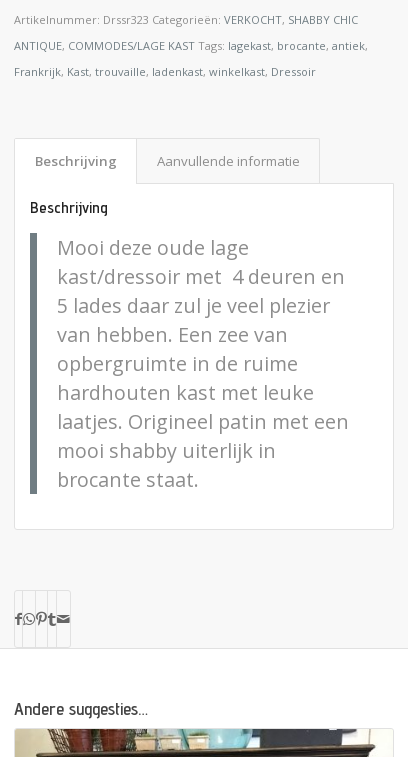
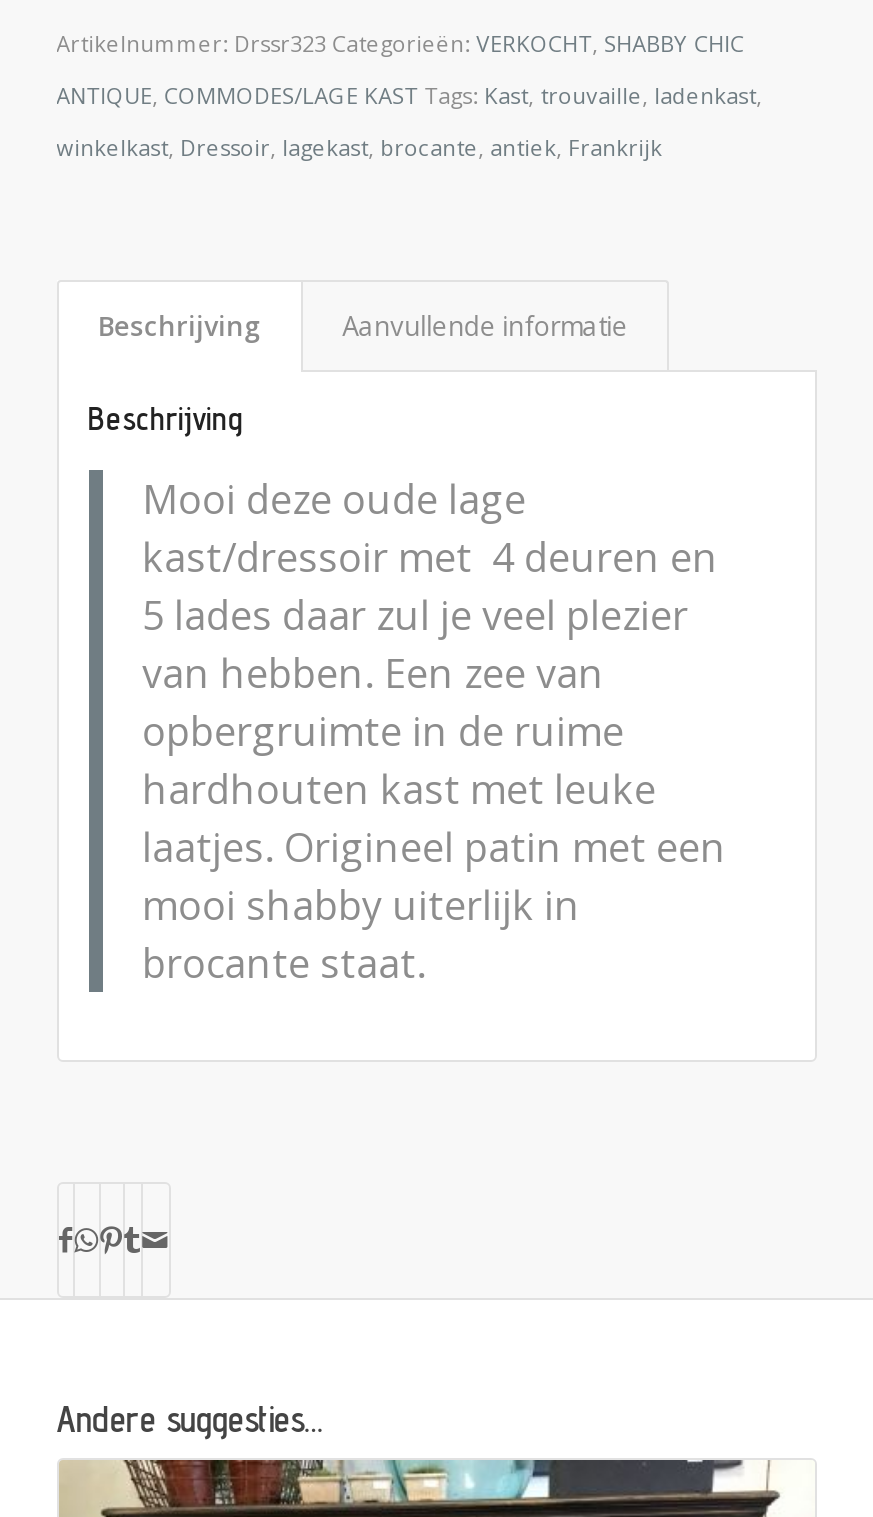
- ANTIQUE, COMMODES/LAGE KAST Tags: lagekast, brocante, antiek,
+ ANTIQUE, COMMODES/LAGE KAST Tags: Kast, trouvaille, ladenkast,

- Frankrijk, Kast, trouvaille, ladenkast, winkelkast, Dressoir
+ winkelkast, Dressoir, lagekast, brocante, antiek, Frankrijk
